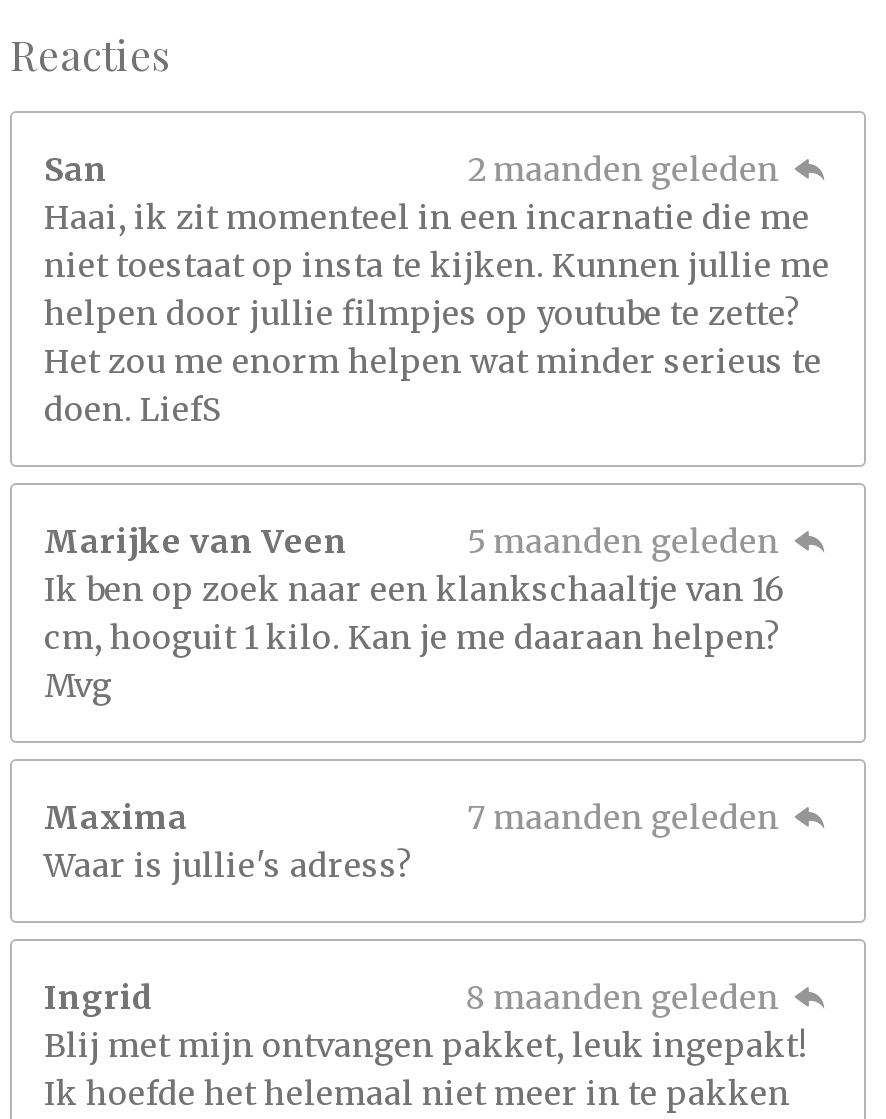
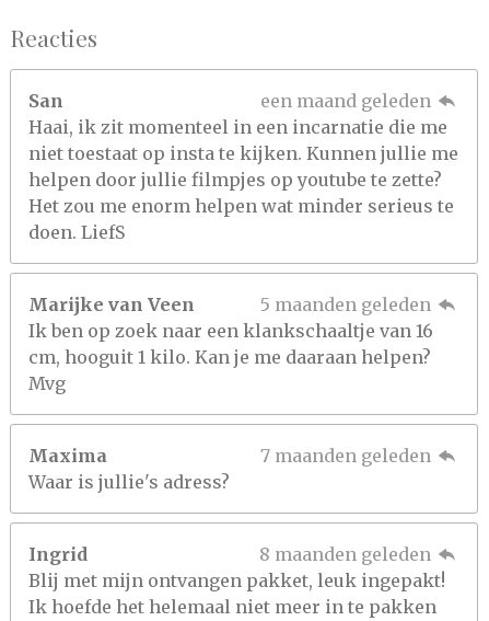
- 2 maanden geleden
+ een maand geleden
